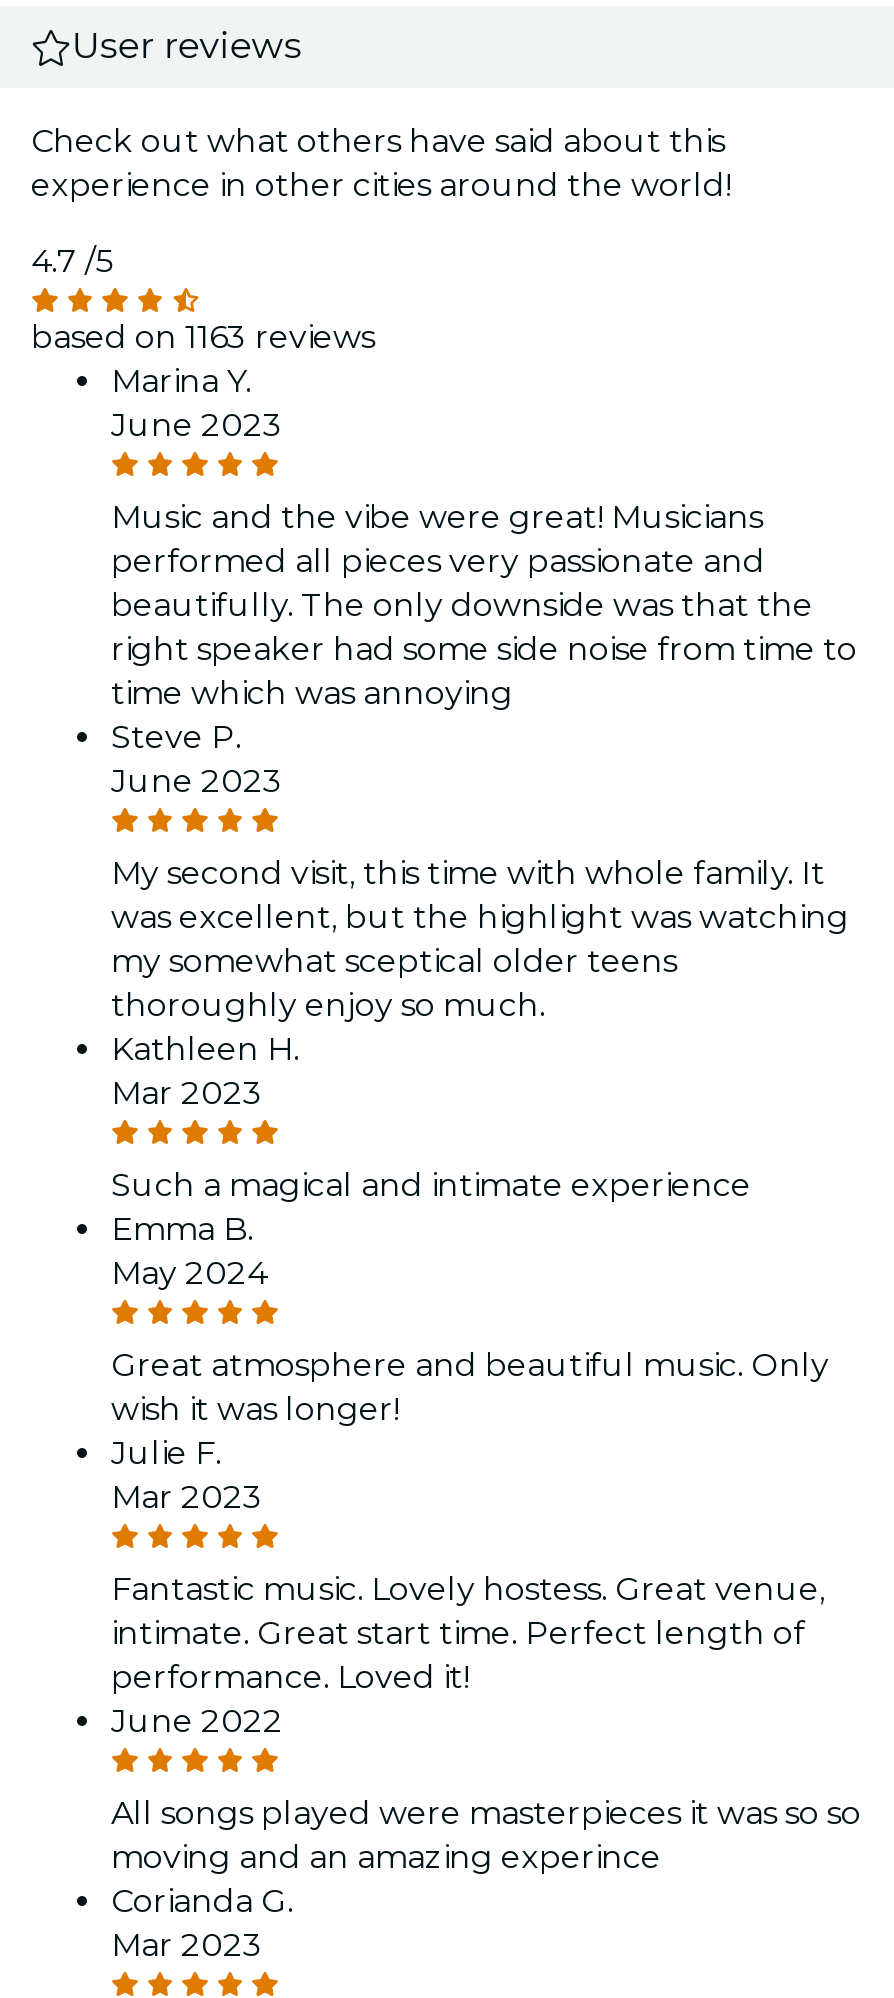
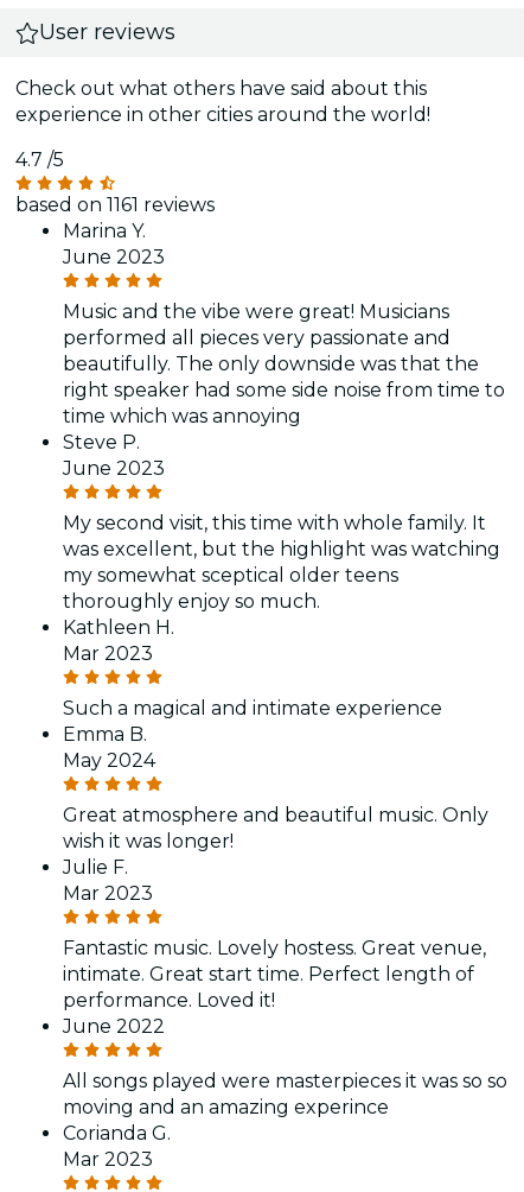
- based on 1163 reviews
+ based on 1161 reviews
